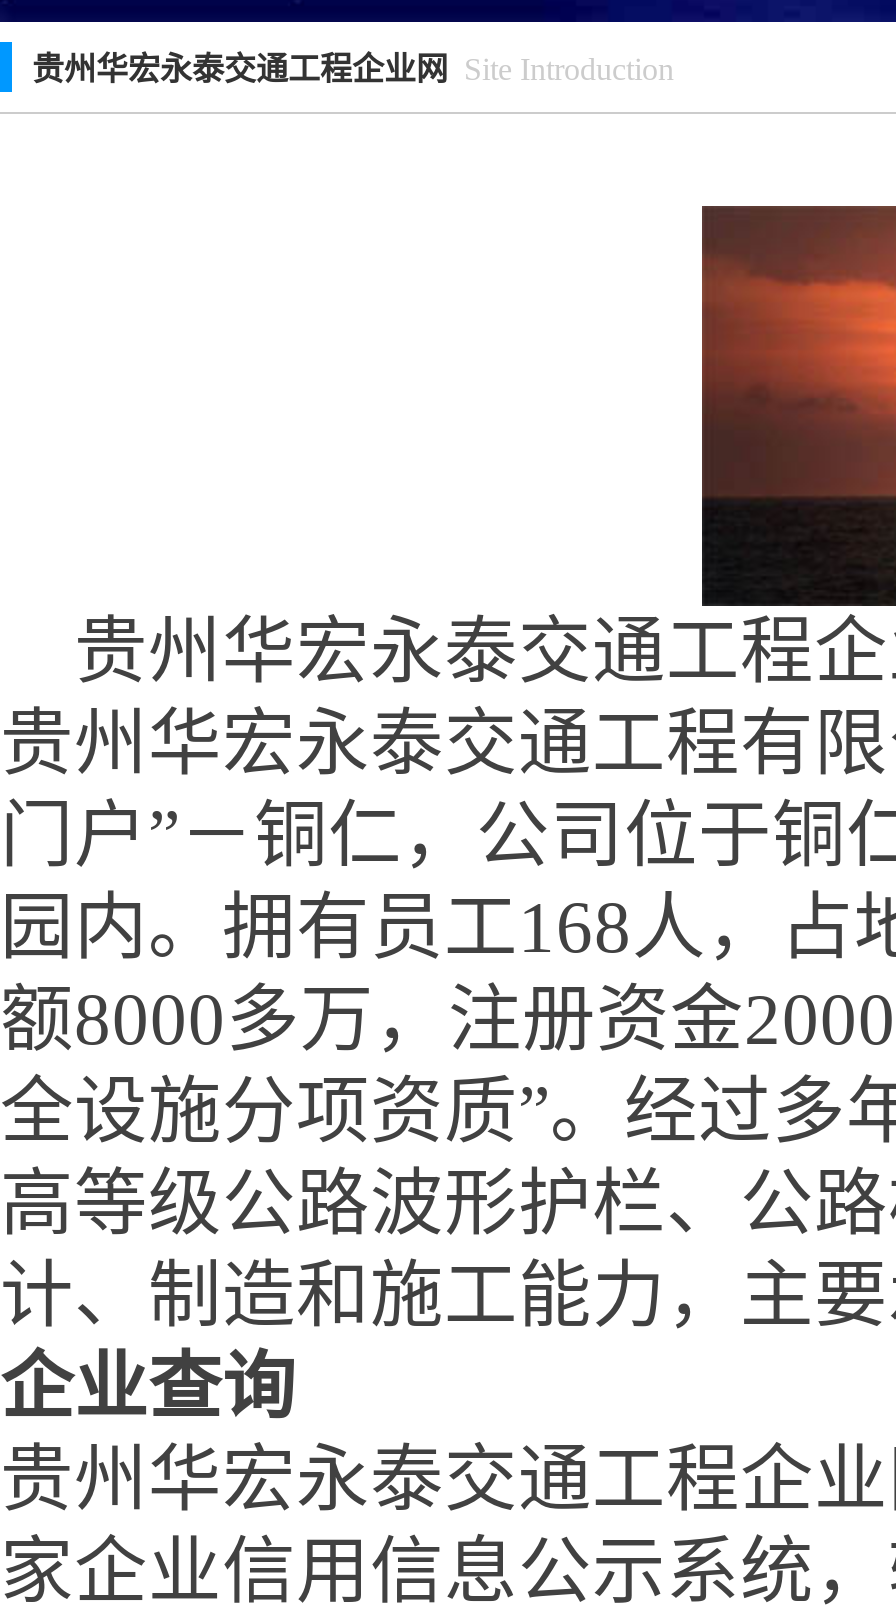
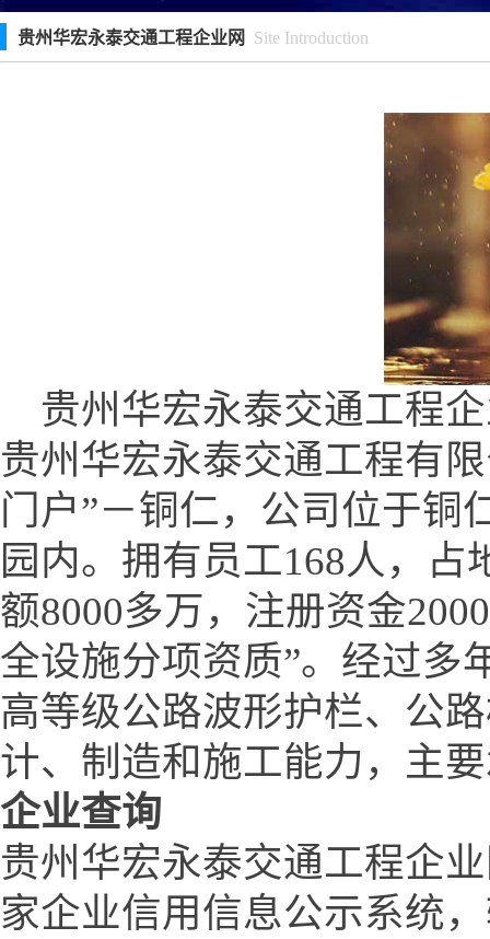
- [image]
+ [image]
